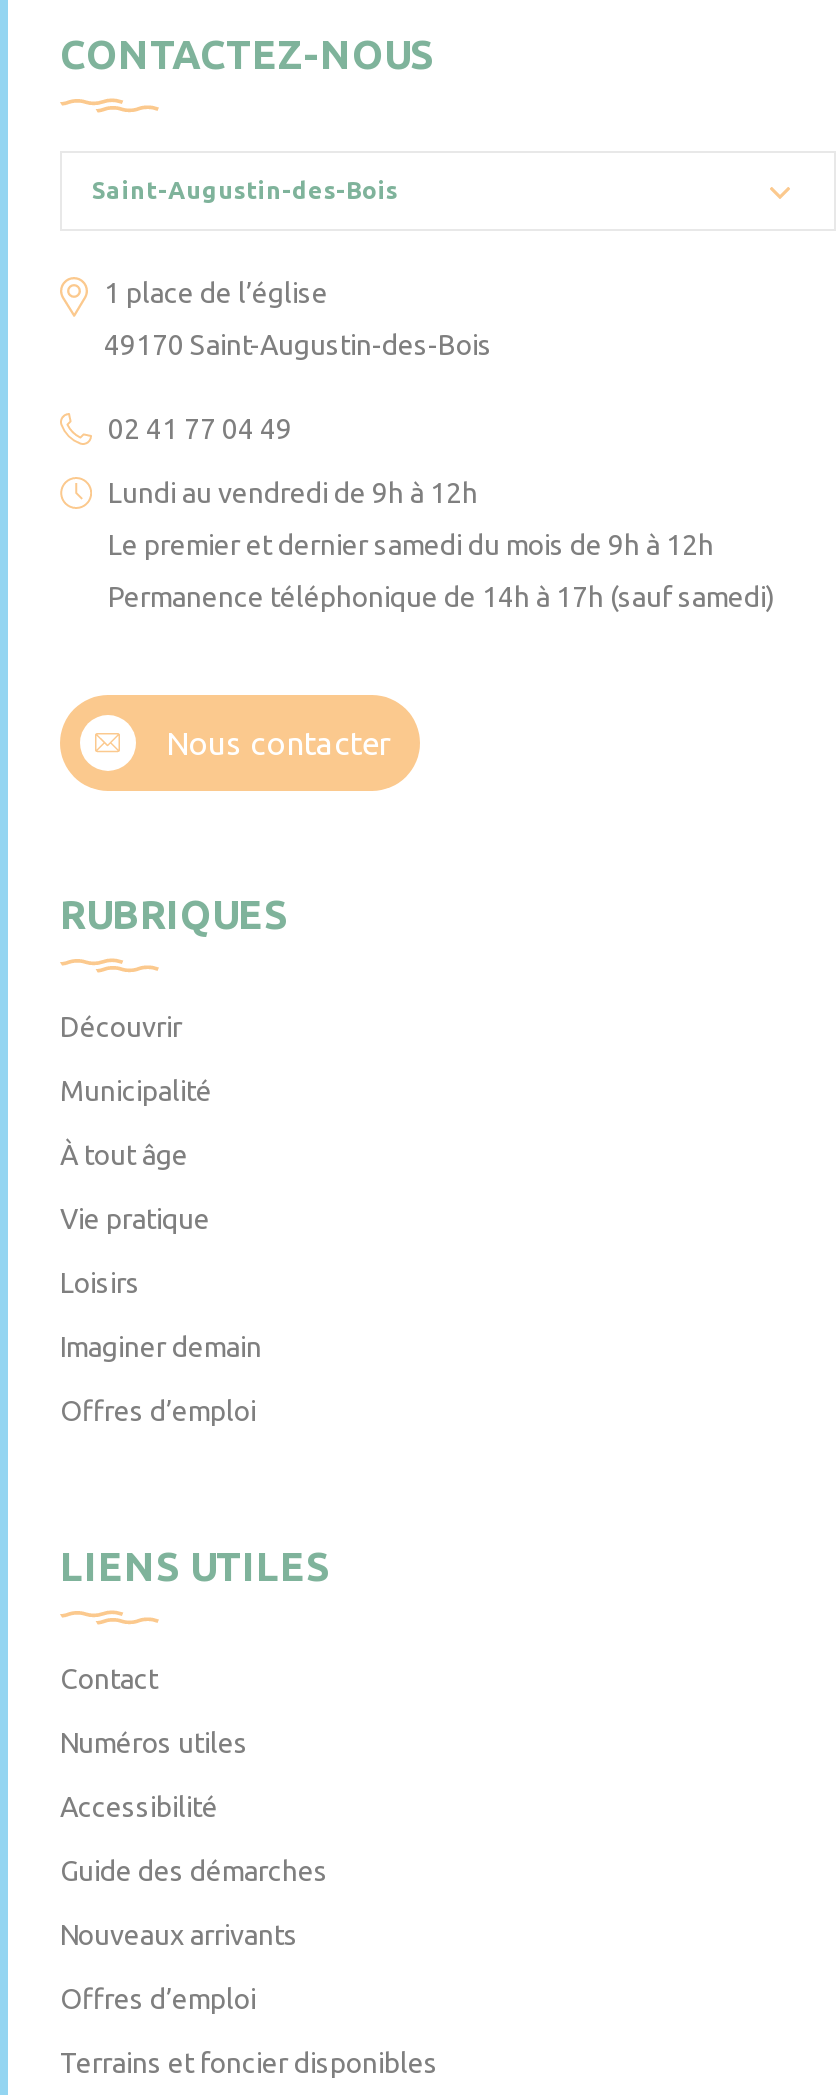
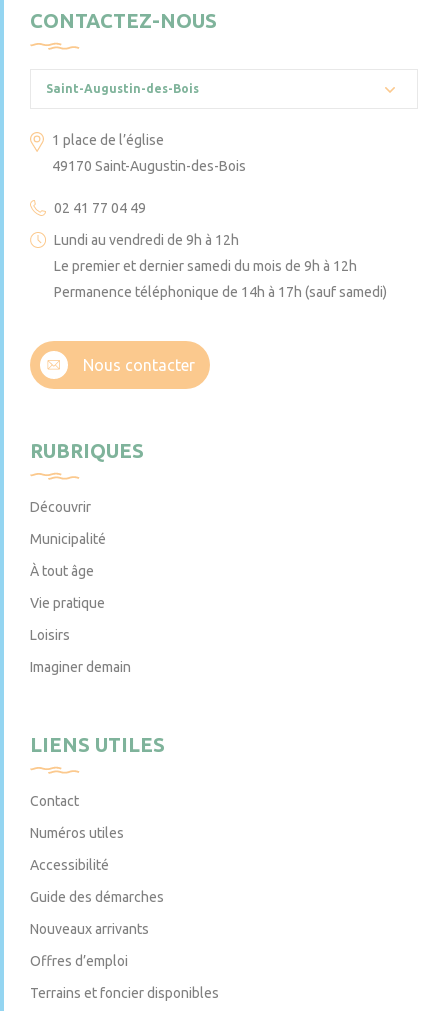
- Offres d’emploi
